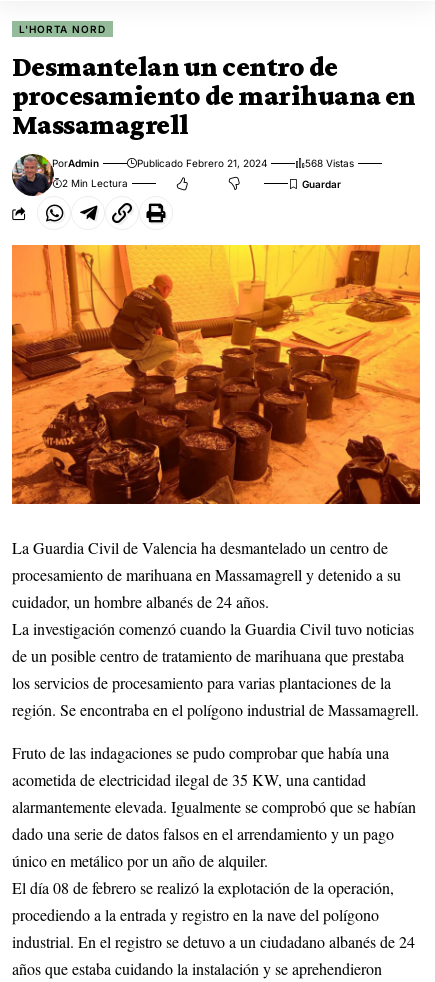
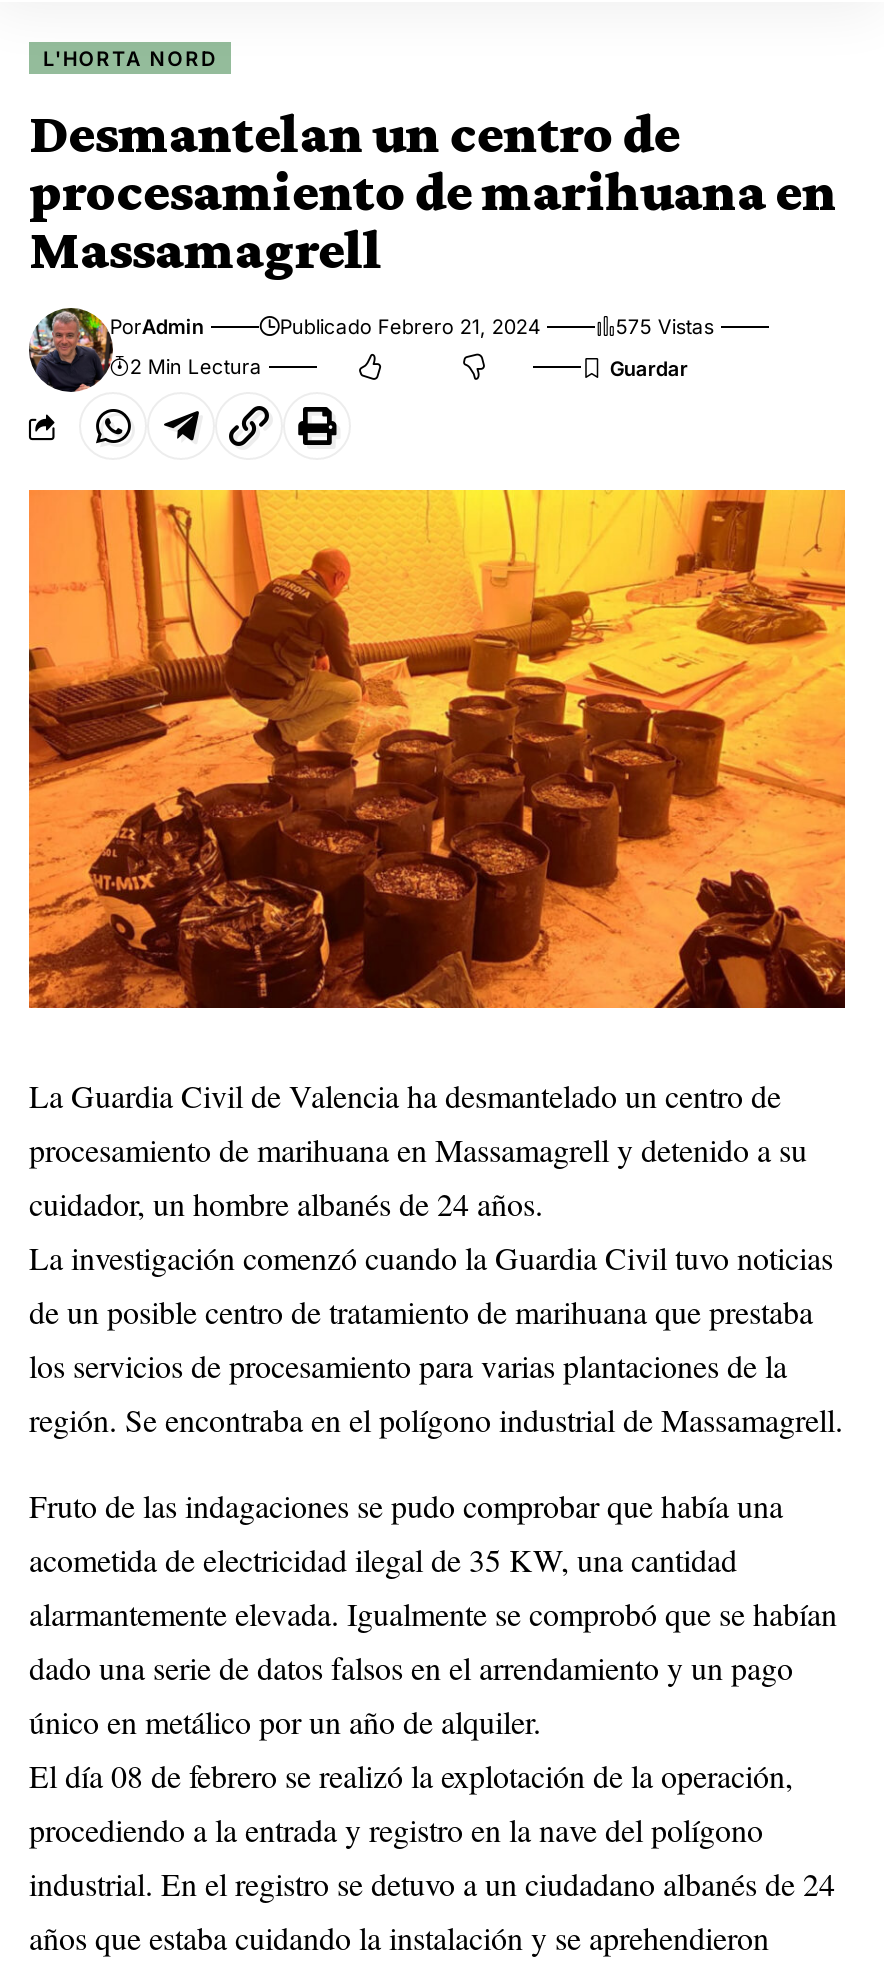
- 568 Vistas
+ 575 Vistas
